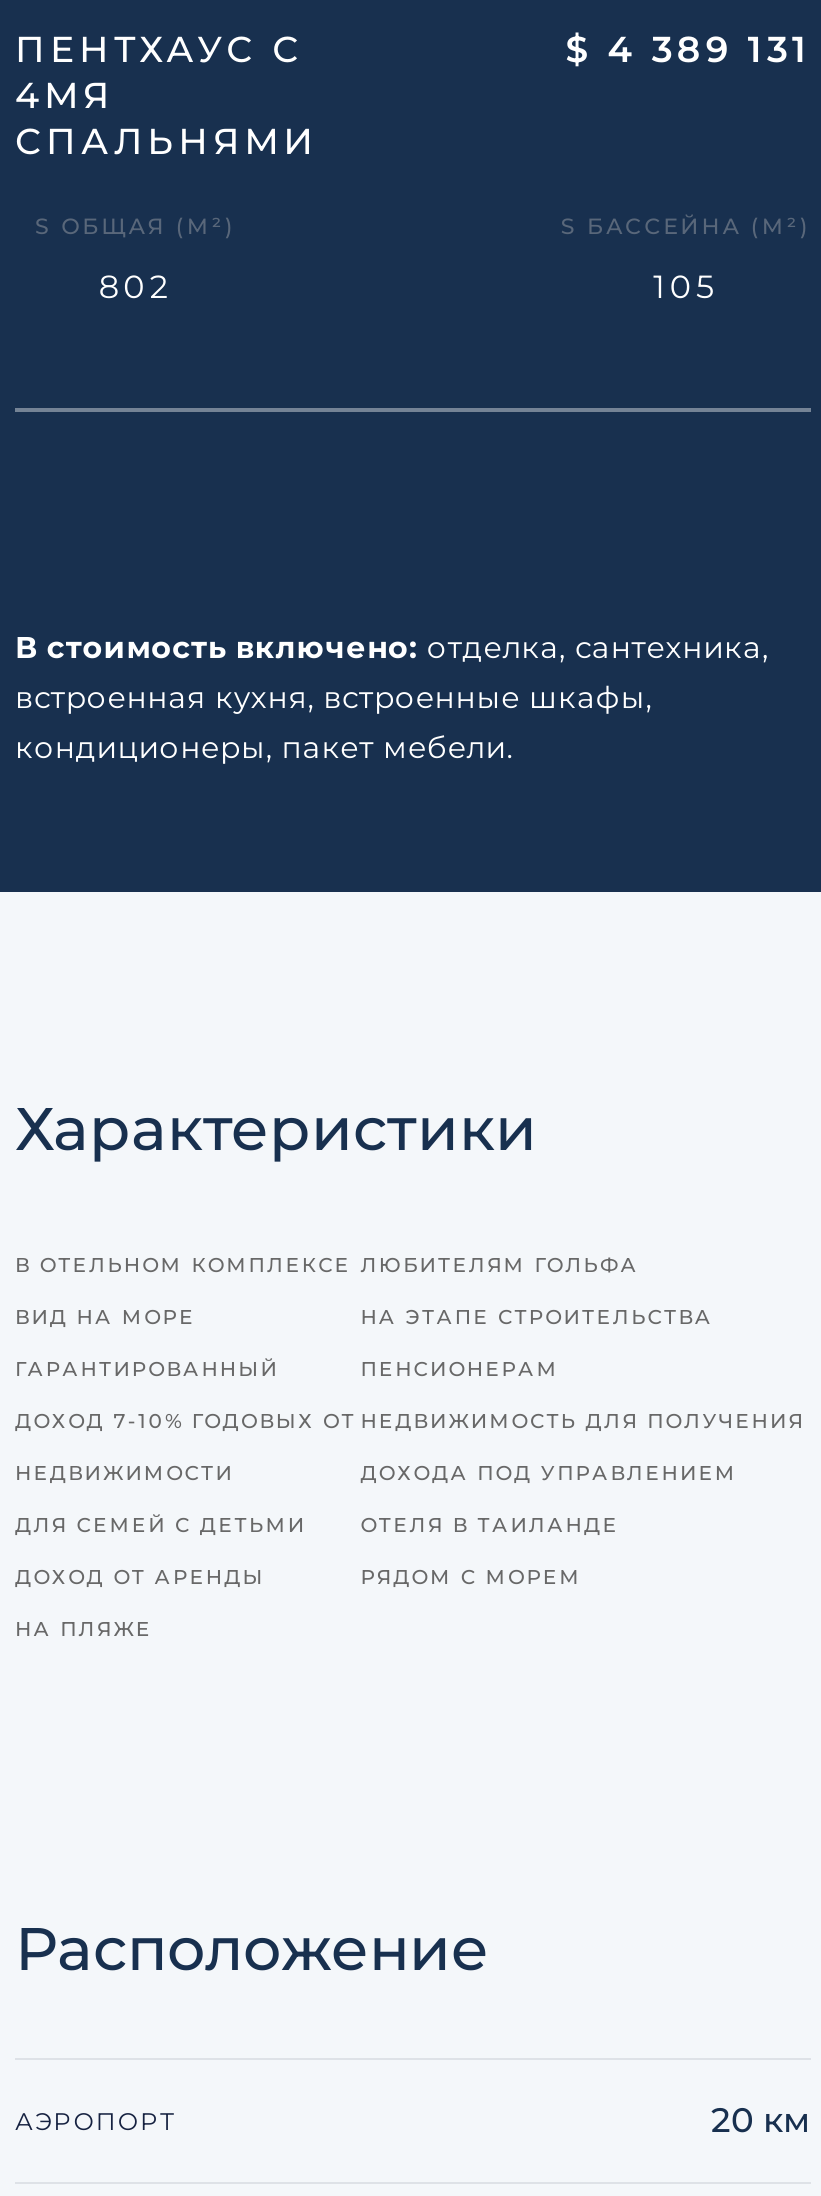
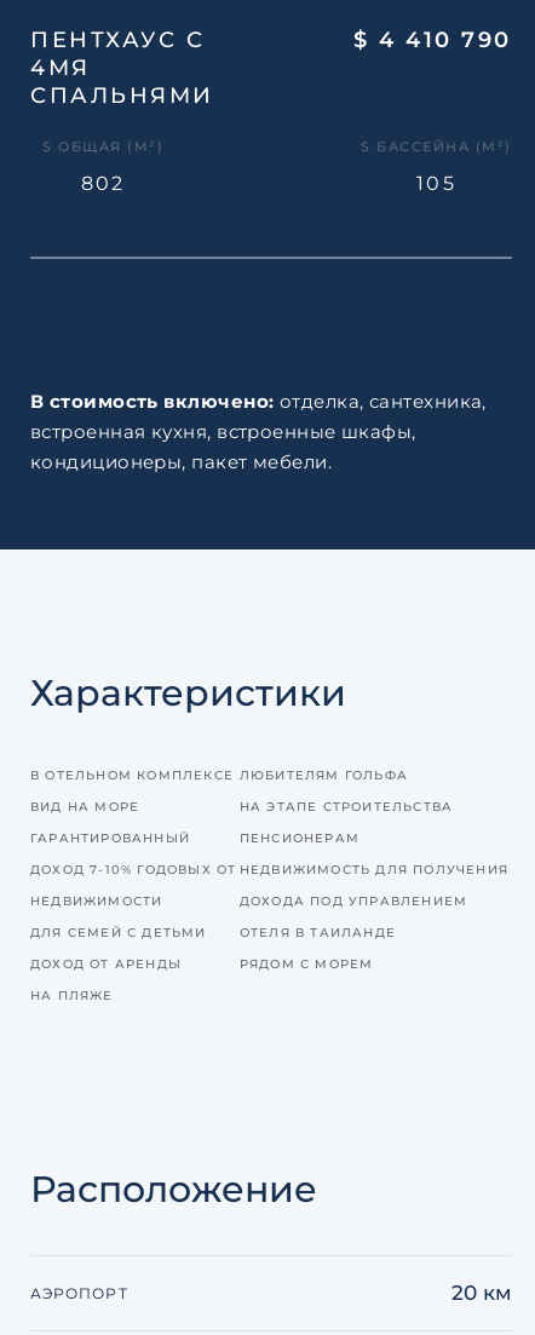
- $ 4 389 131
+ $ 4 410 790
